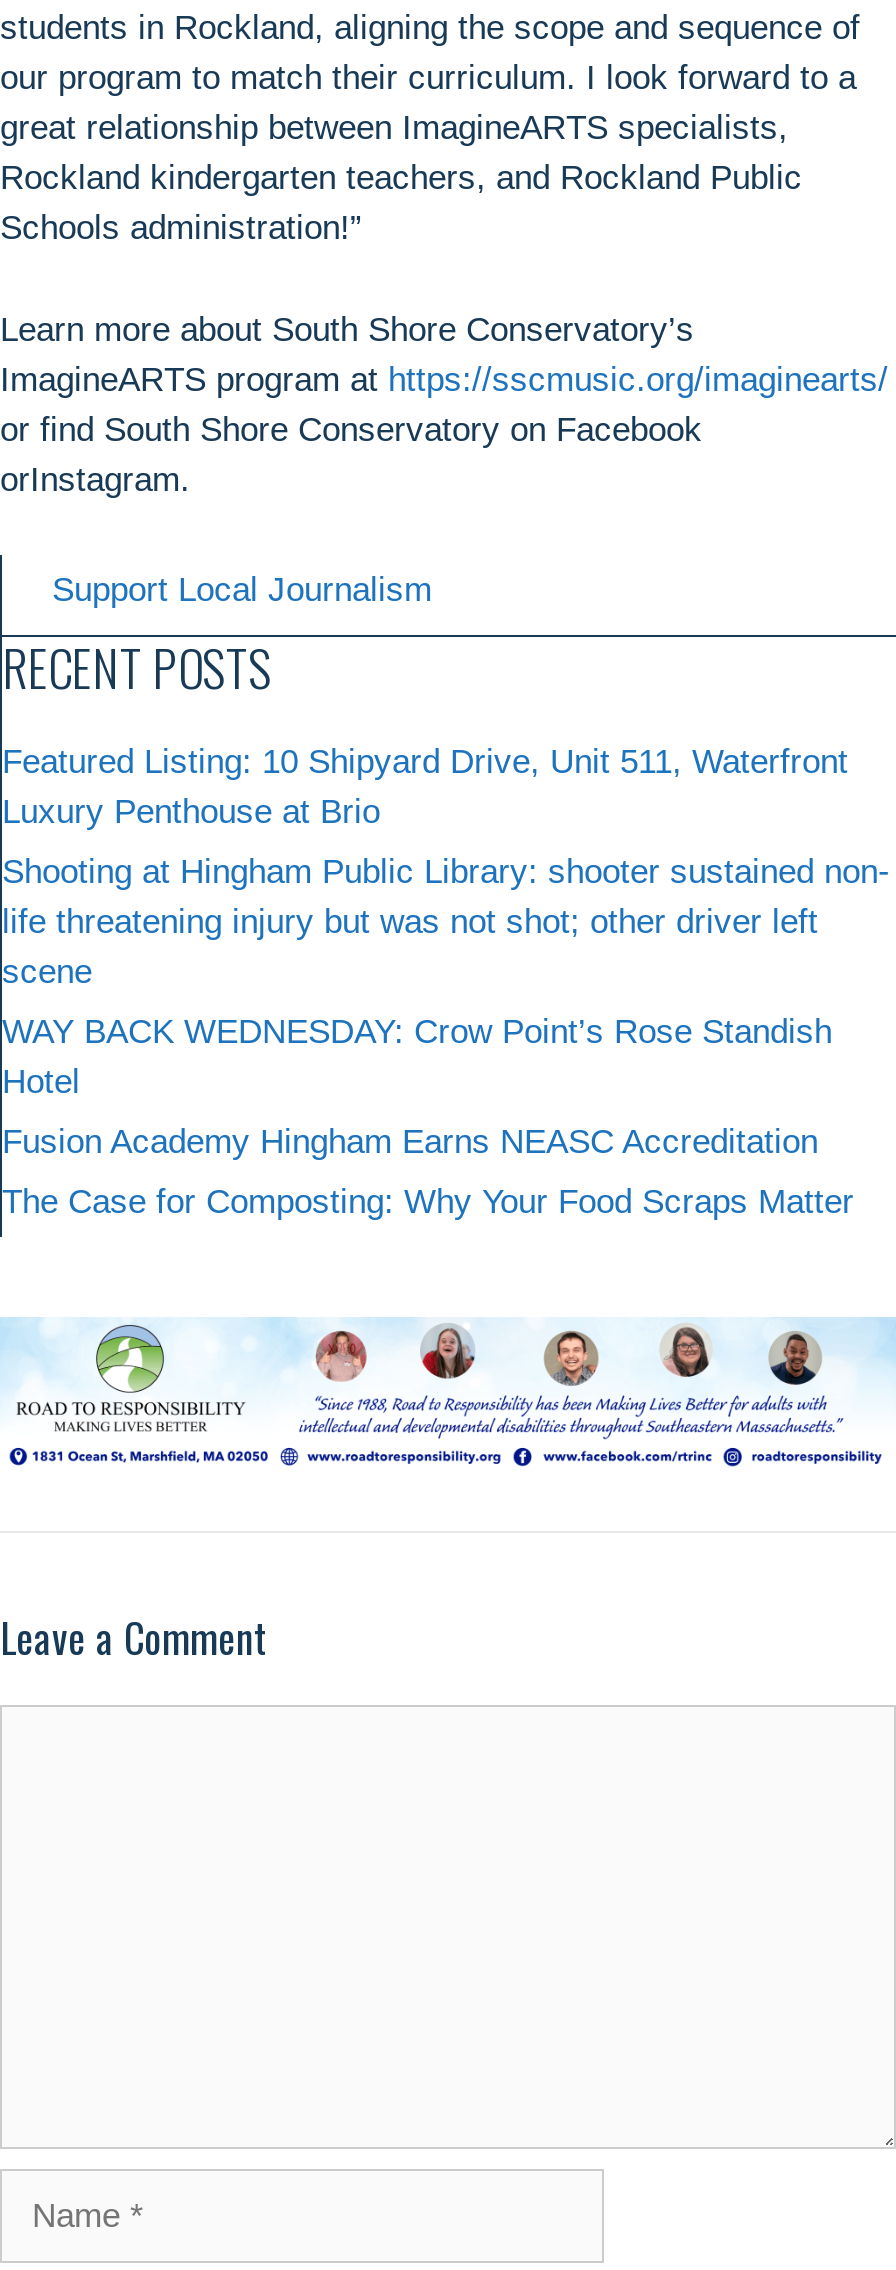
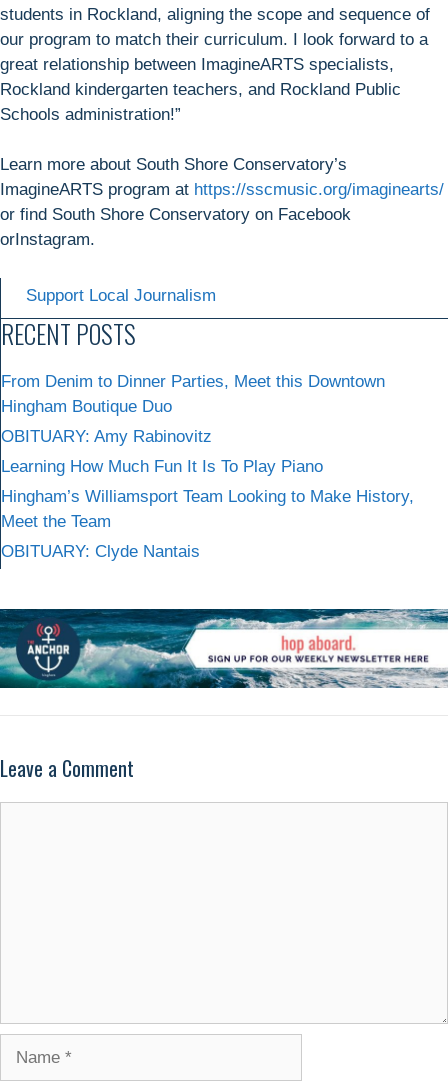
- Featured Listing: 10 Shipyard Drive, Unit 511, Waterfront
- Luxury Penthouse at Brio
+ From Denim to Dinner Parties, Meet this Downtown
+ Hingham Boutique Duo

- Shooting at Hingham Public Library: shooter sustained non-
- life threatening injury but was not shot; other driver left
- scene
+ OBITUARY: Amy Rabinovitz

- WAY BACK WEDNESDAY: Crow Point’s Rose Standish
- Hotel
+ Learning How Much Fun It Is To Play Piano

- Fusion Academy Hingham Earns NEASC Accreditation
+ Hingham’s Williamsport Team Looking to Make History,
+ Meet the Team

- The Case for Composting: Why Your Food Scraps Matter
+ OBITUARY: Clyde Nantais

- [image]
+ [image]
